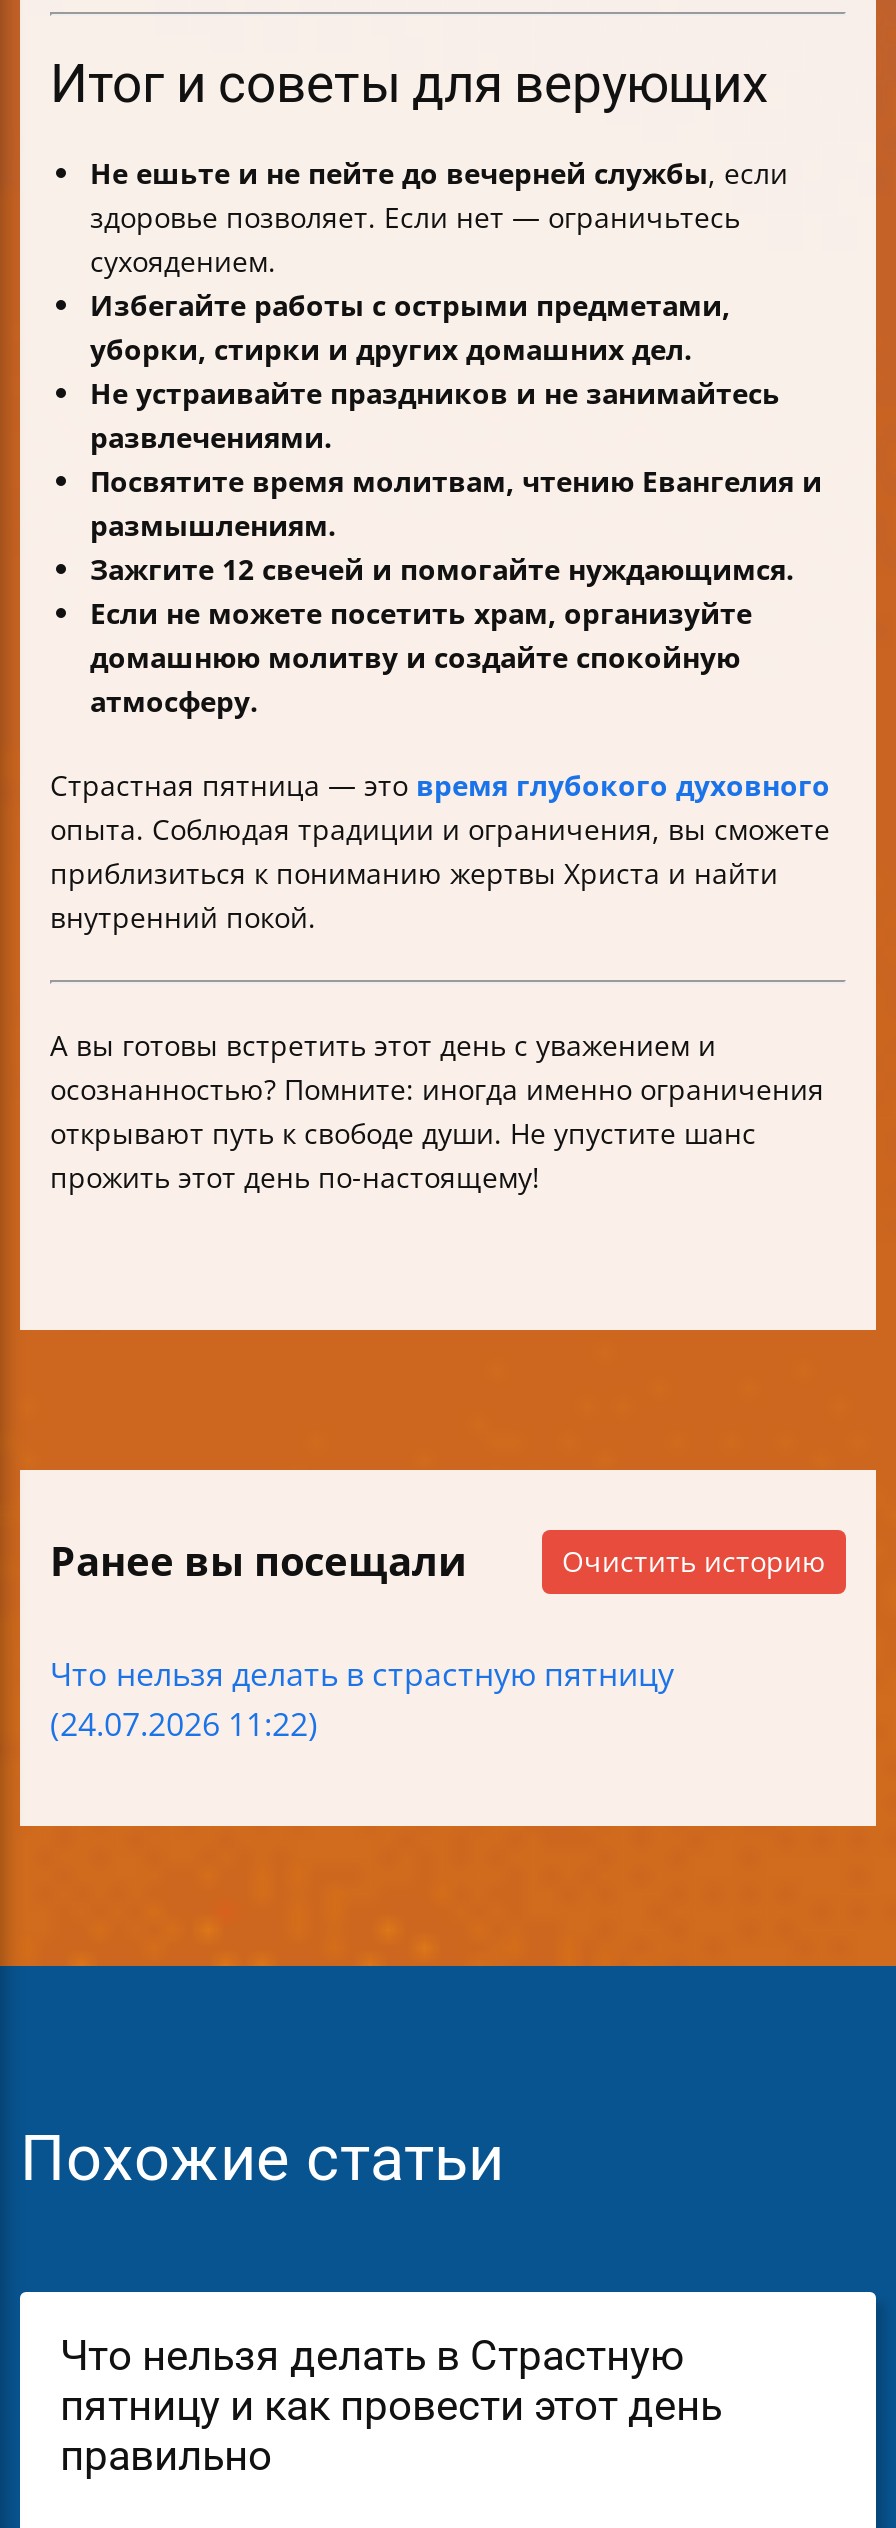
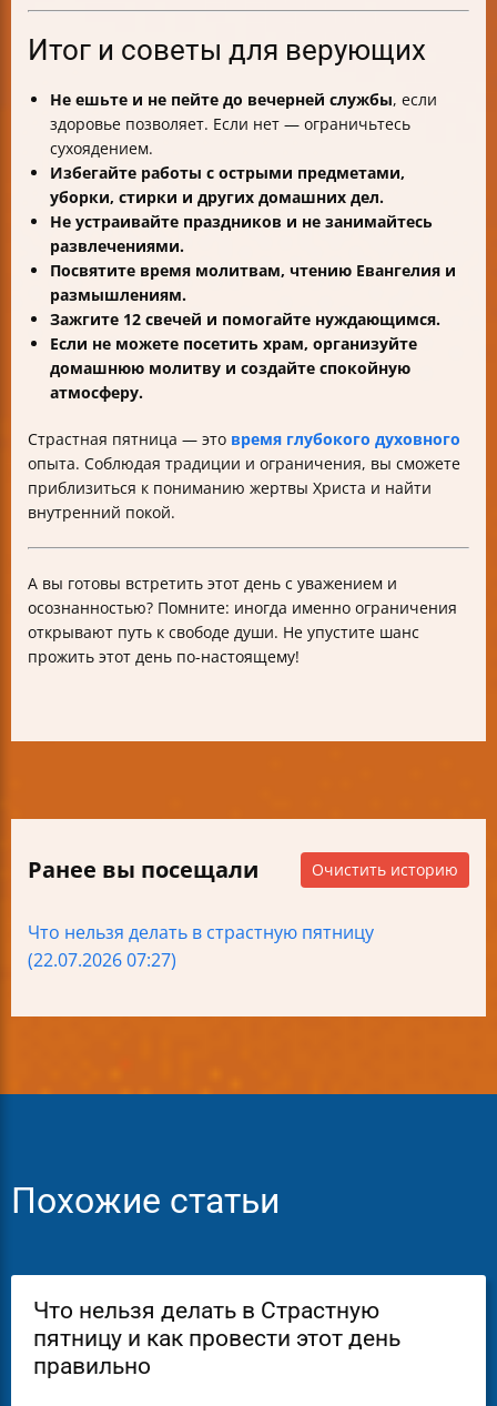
- (24.07.2026 11:22)
+ (22.07.2026 07:27)
